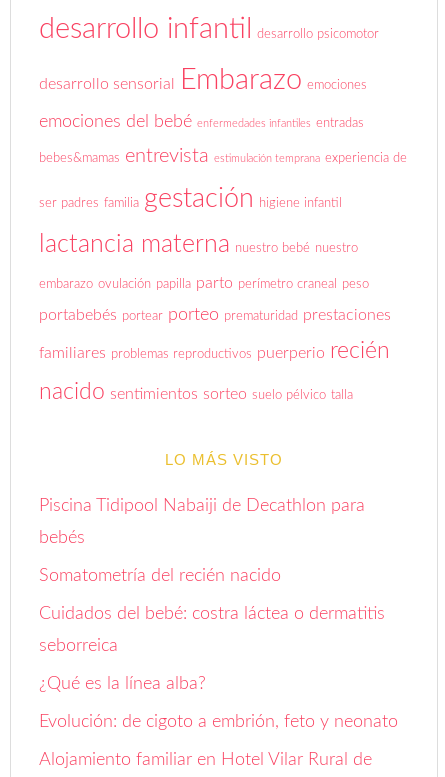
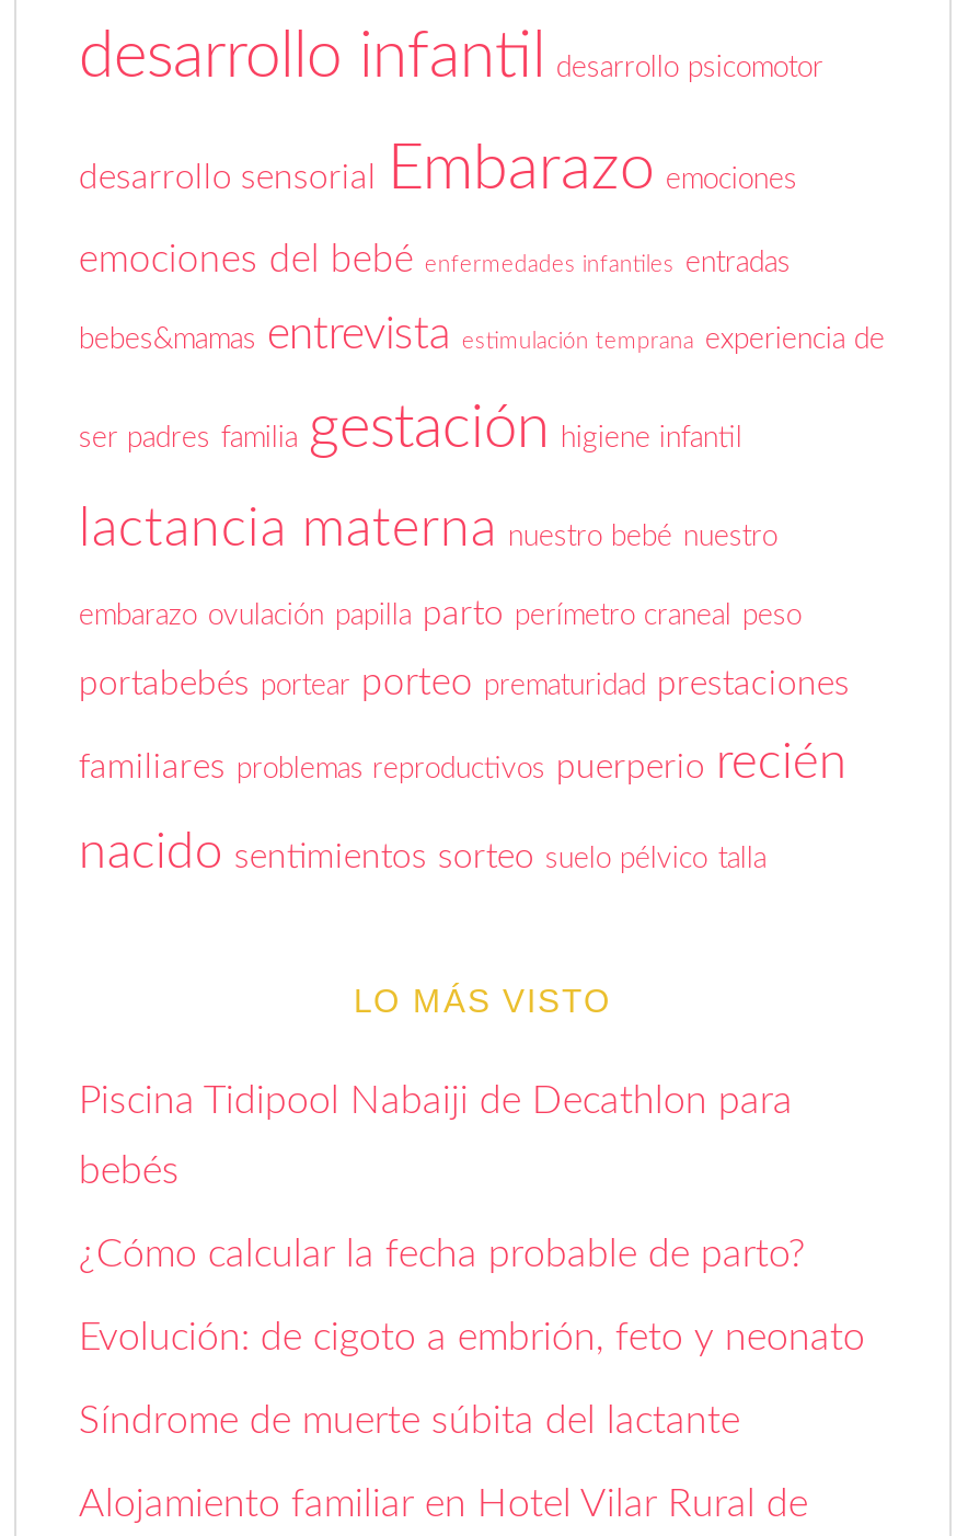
- Somatometría del recién nacido
- Cuidados del bebé: costra láctea o dermatitis
- seborreica
- ¿Qué es la línea alba?
+ ¿Cómo calcular la fecha probable de parto?

moved up: Evolución: de cigoto a embrión, feto y neonato

+ Síndrome de muerte súbita del lactante
